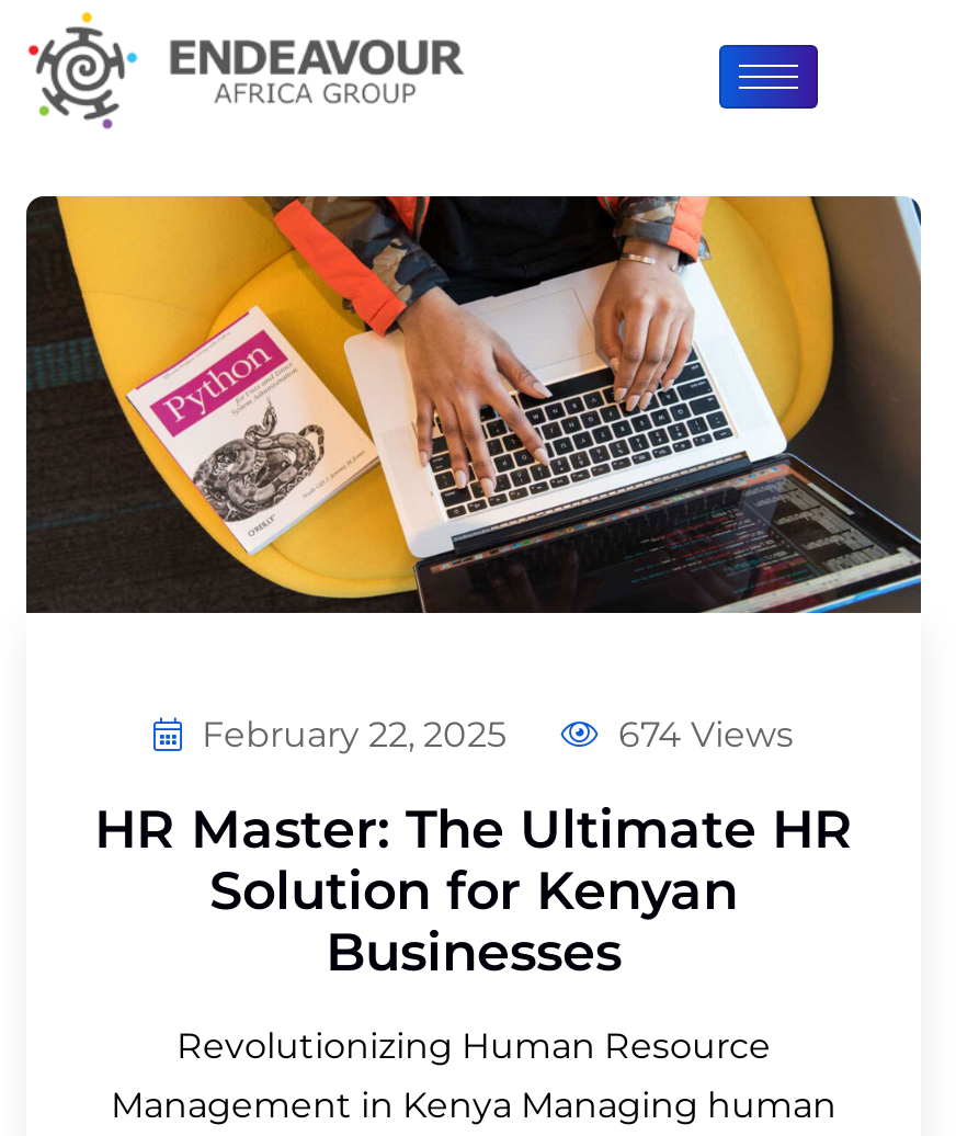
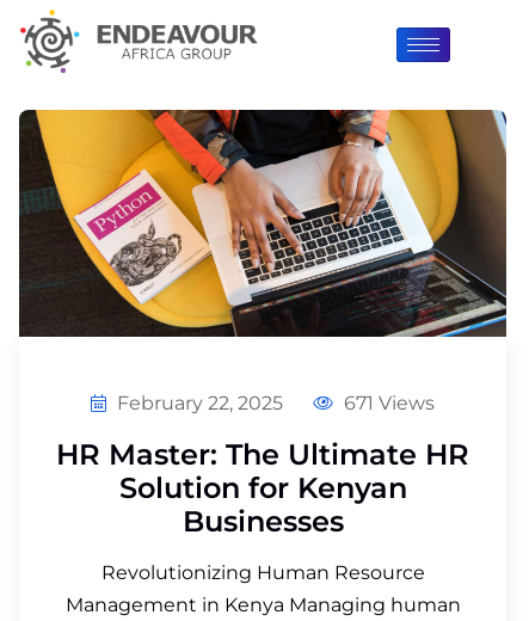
- 674 Views
+ 671 Views
